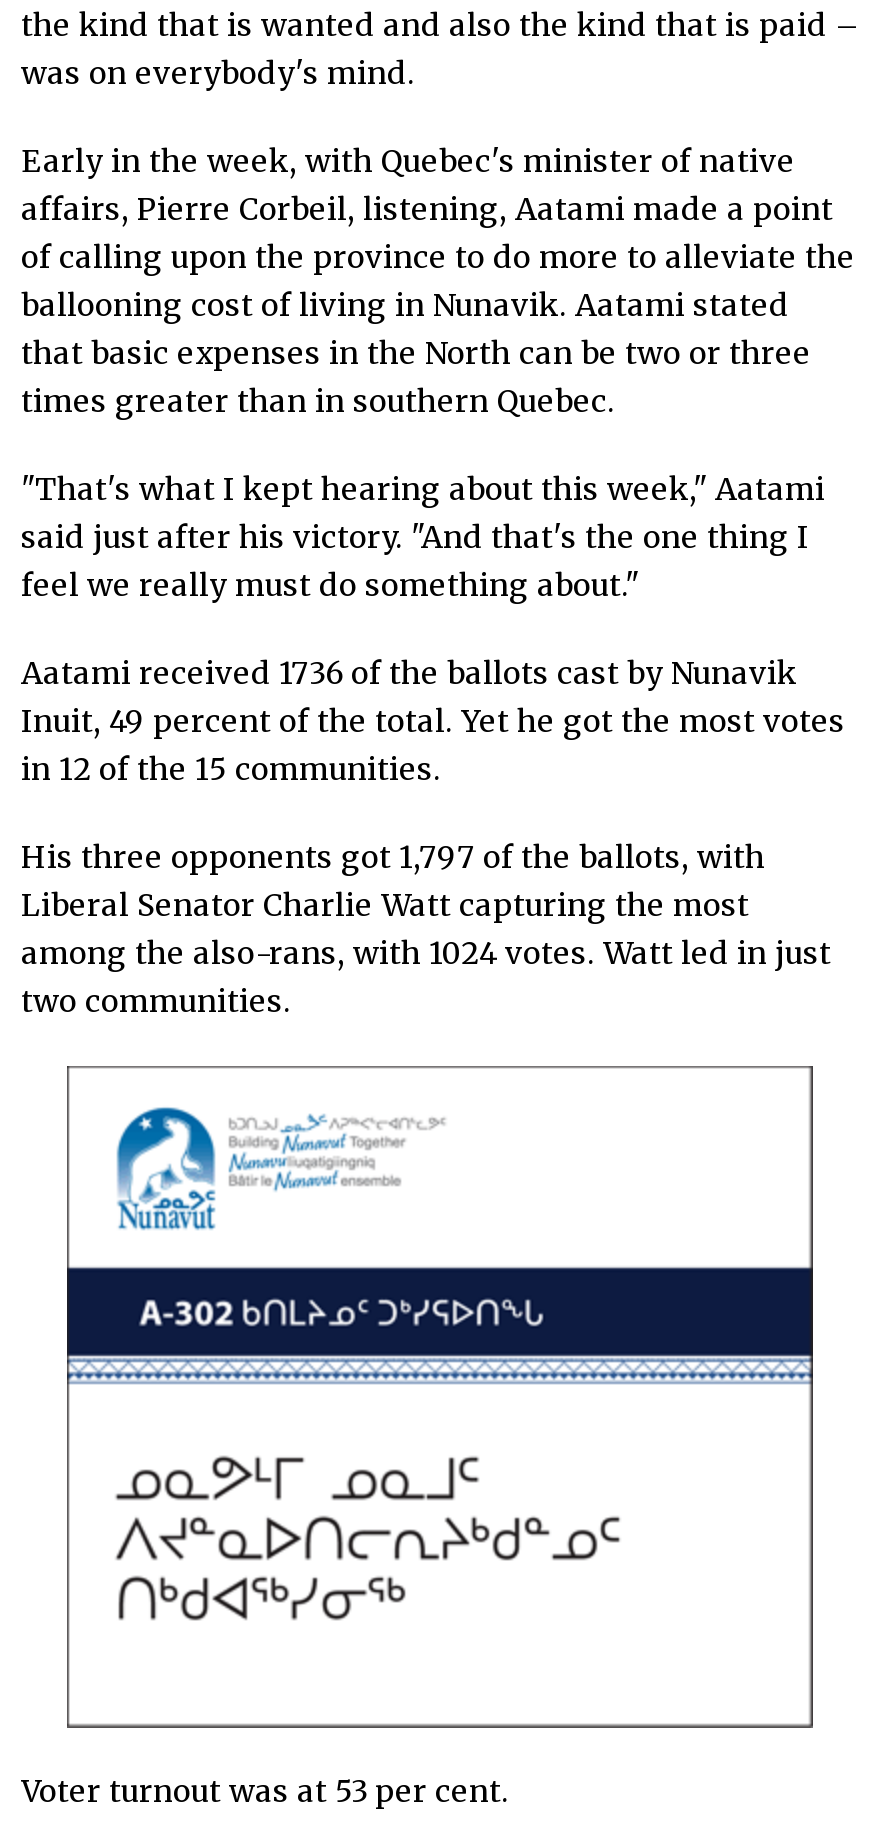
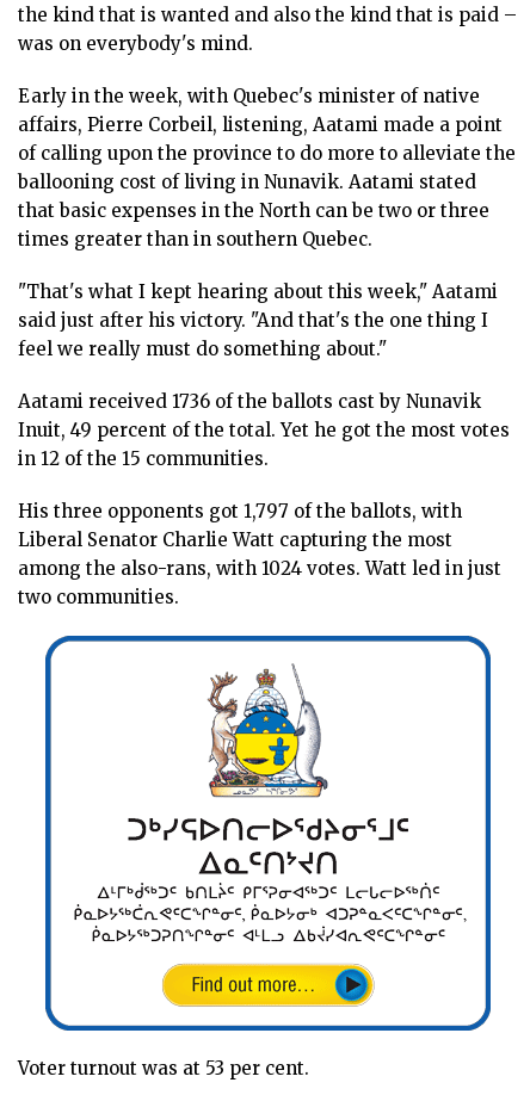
- [image]
+ [image]
